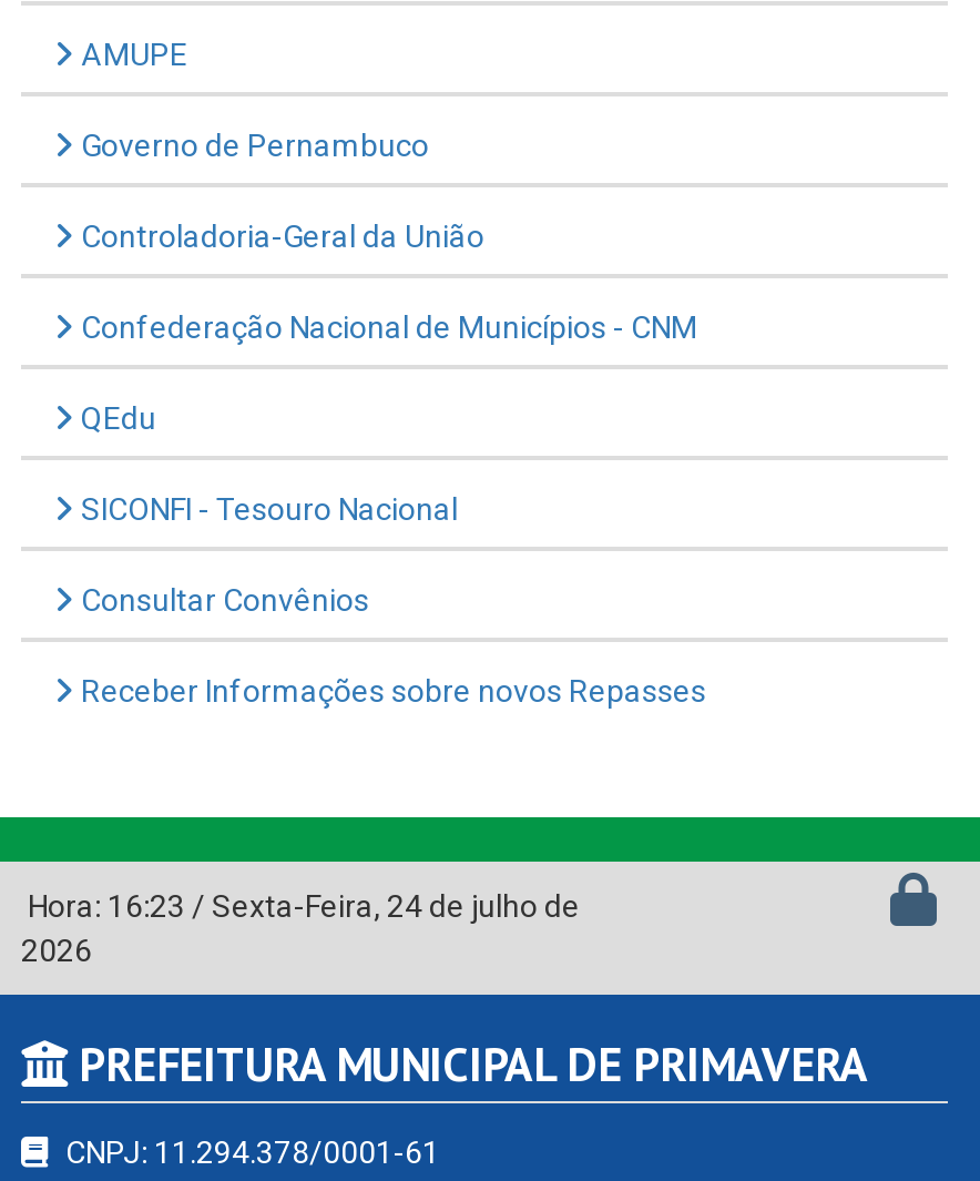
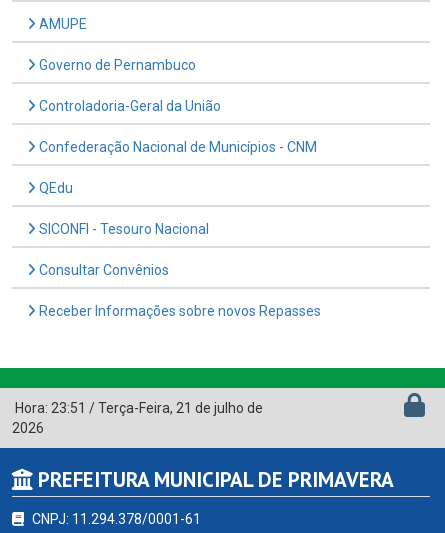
- Hora: 16:23 / Sexta-Feira, 24 de julho de
+ Hora: 23:51 / Terça-Feira, 21 de julho de
